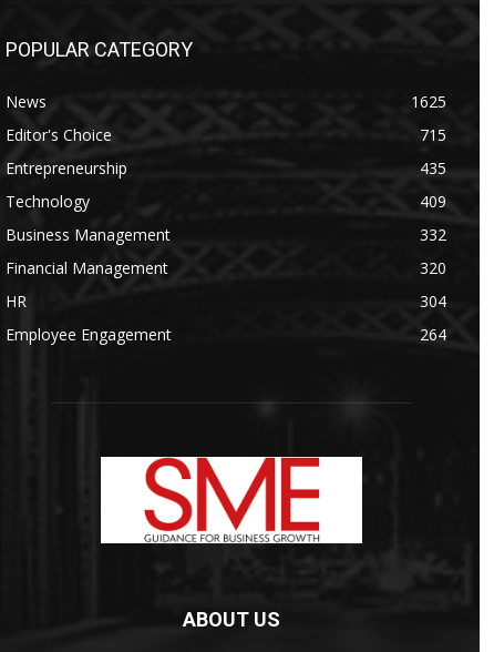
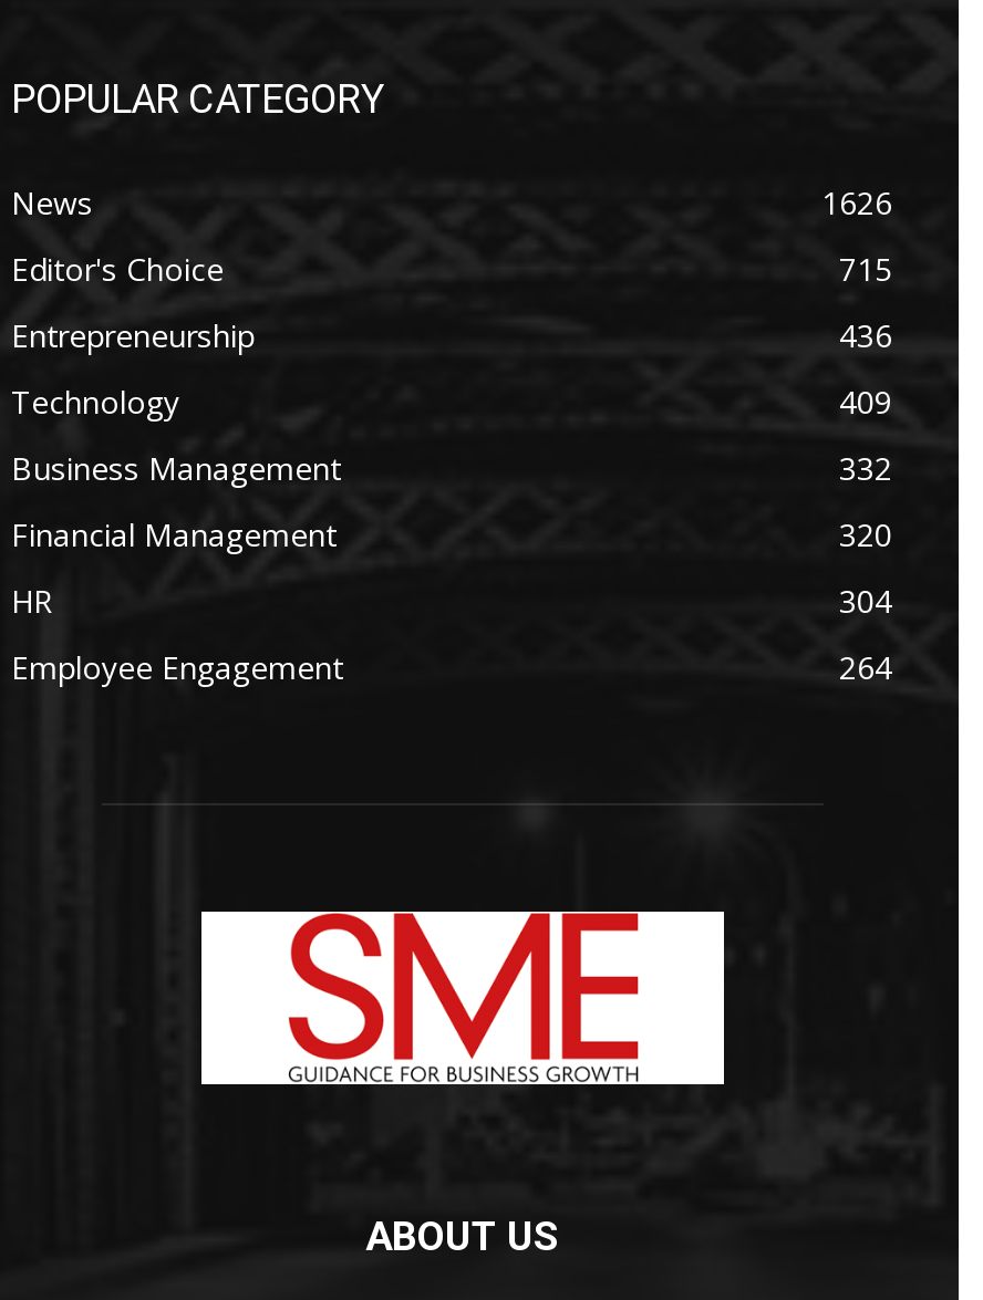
- 1625
+ 1626

- 435
+ 436
